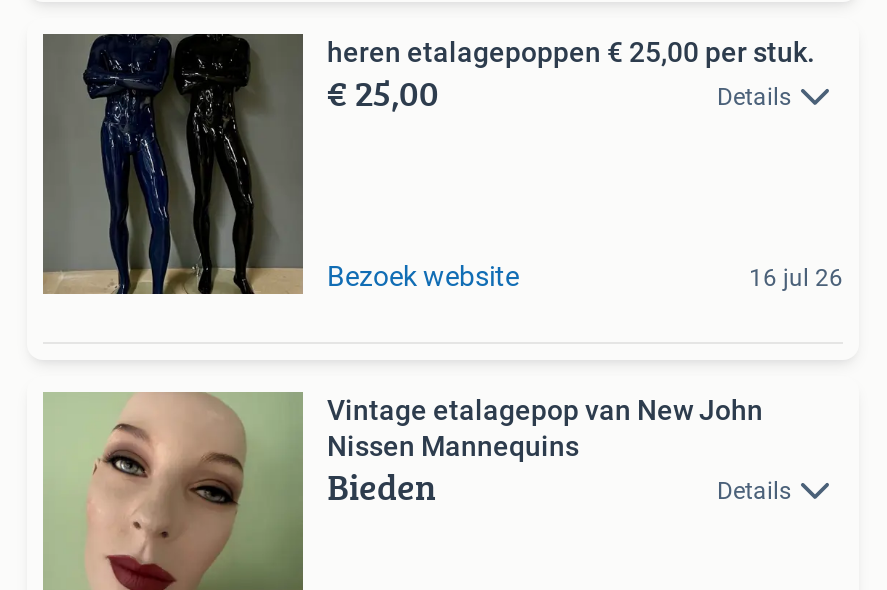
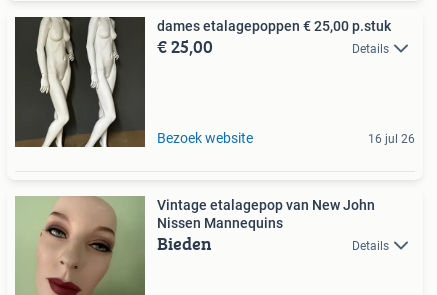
- [image]
- heren etalagepoppen € 25,00 per stuk.
+ [image]
+ dames etalagepoppen € 25,00 p.stuk
